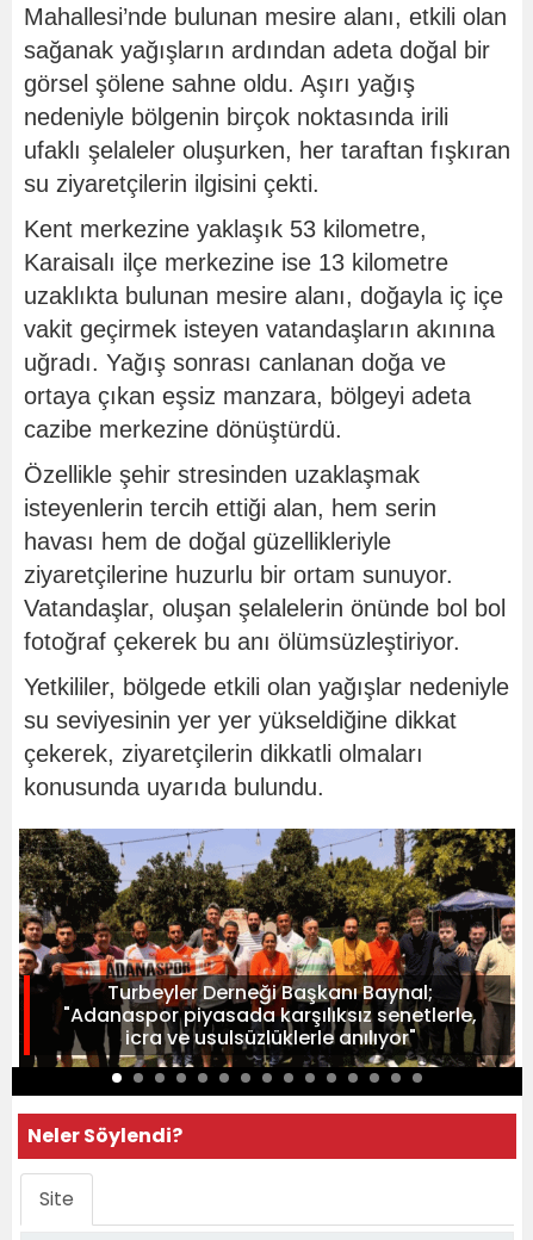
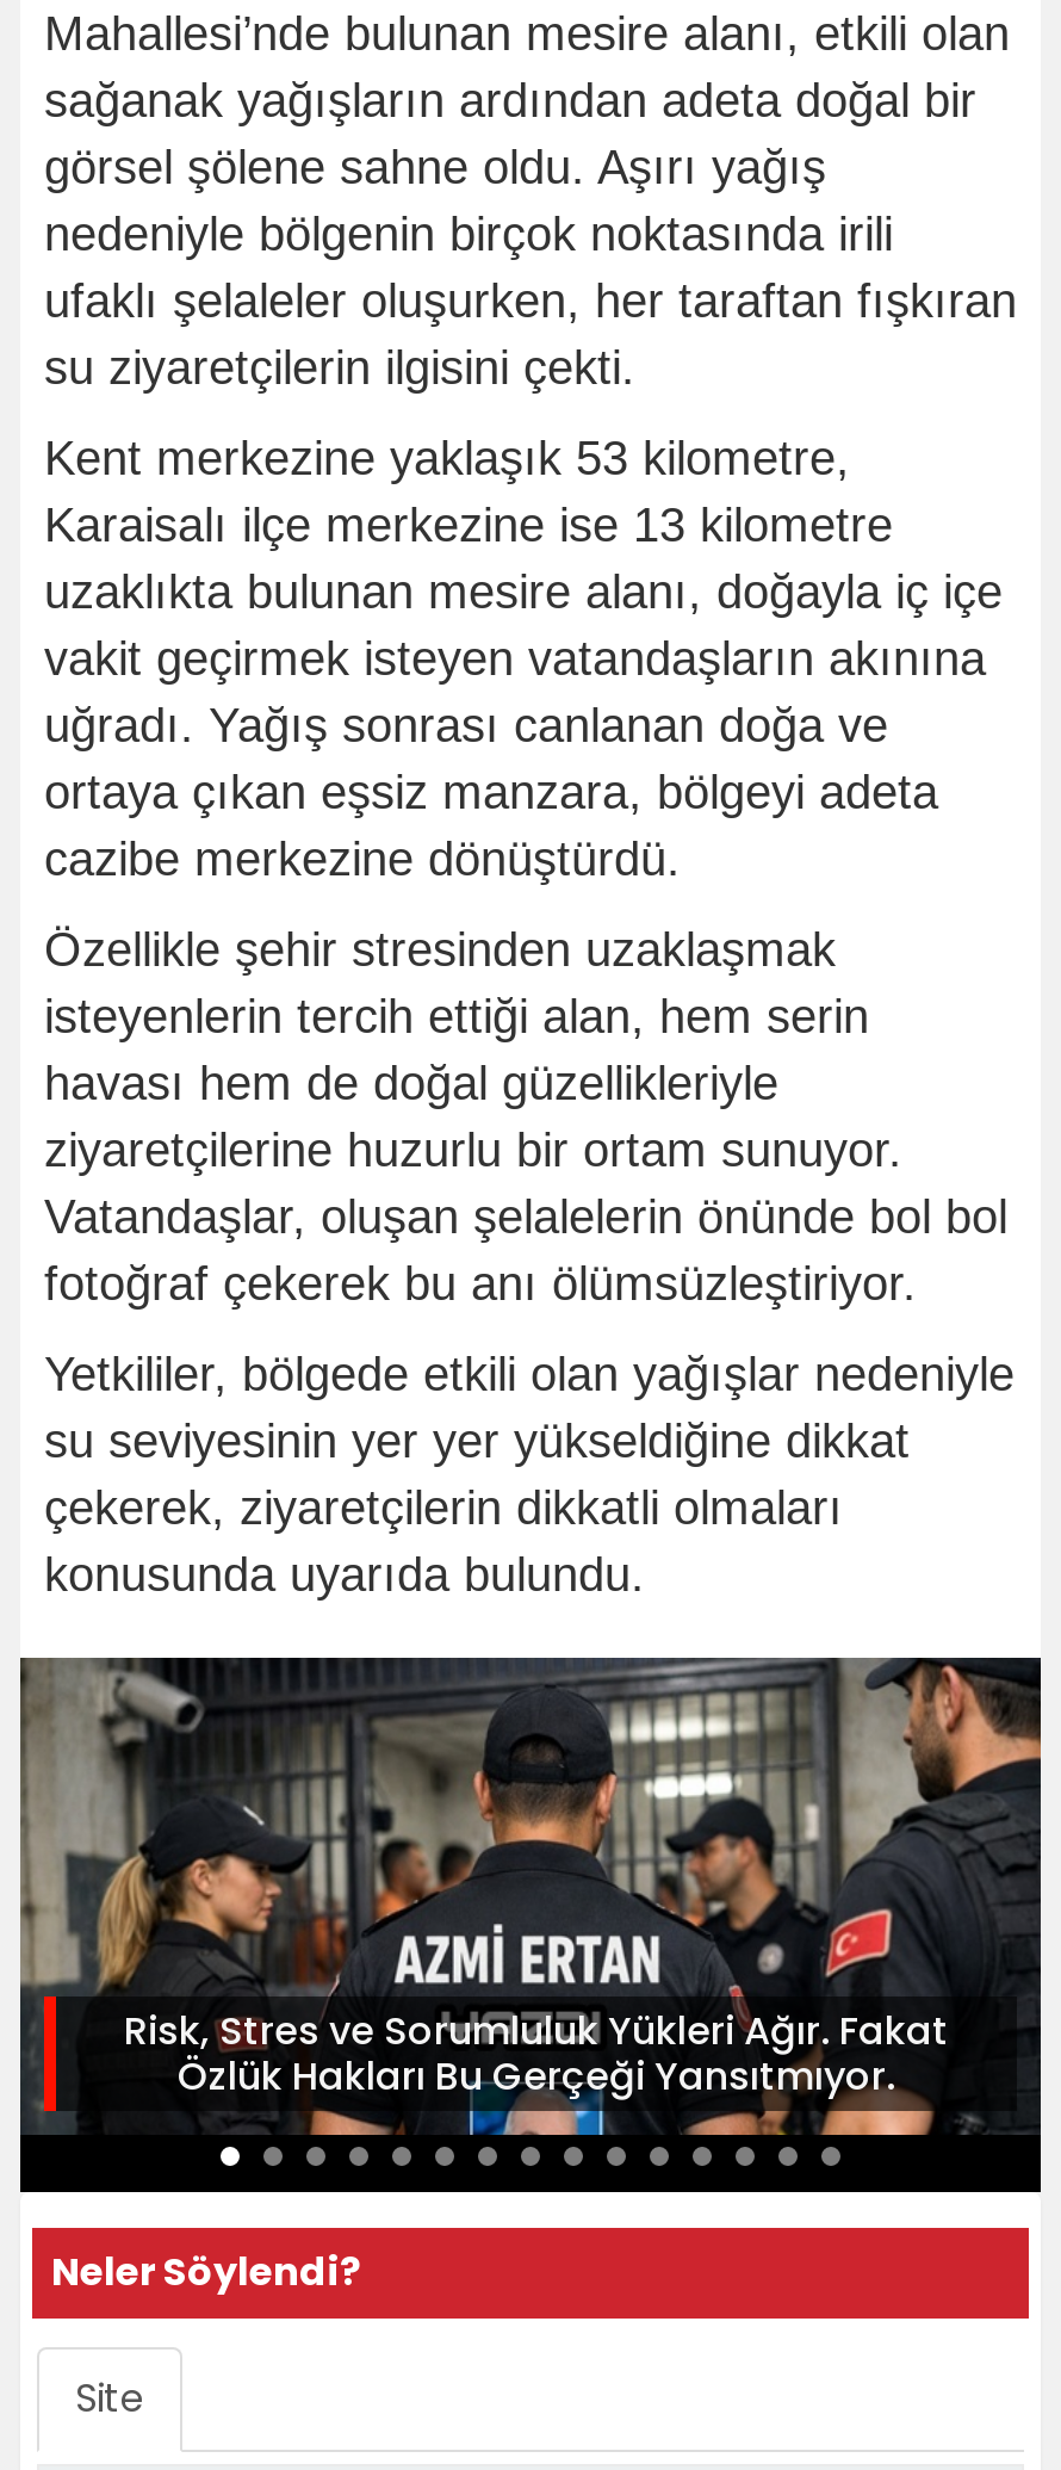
- [image]
- Turbeyler Derneği Başkanı Baynal;
- "Adanaspor piyasada karşılıksız senetlerle,
- icra ve usulsüzlüklerle anılıyor"
+ [image]
+ Risk, Stres ve Sorumluluk Yükleri Ağır. Fakat
+ Özlük Hakları Bu Gerçeği Yansıtmıyor.
